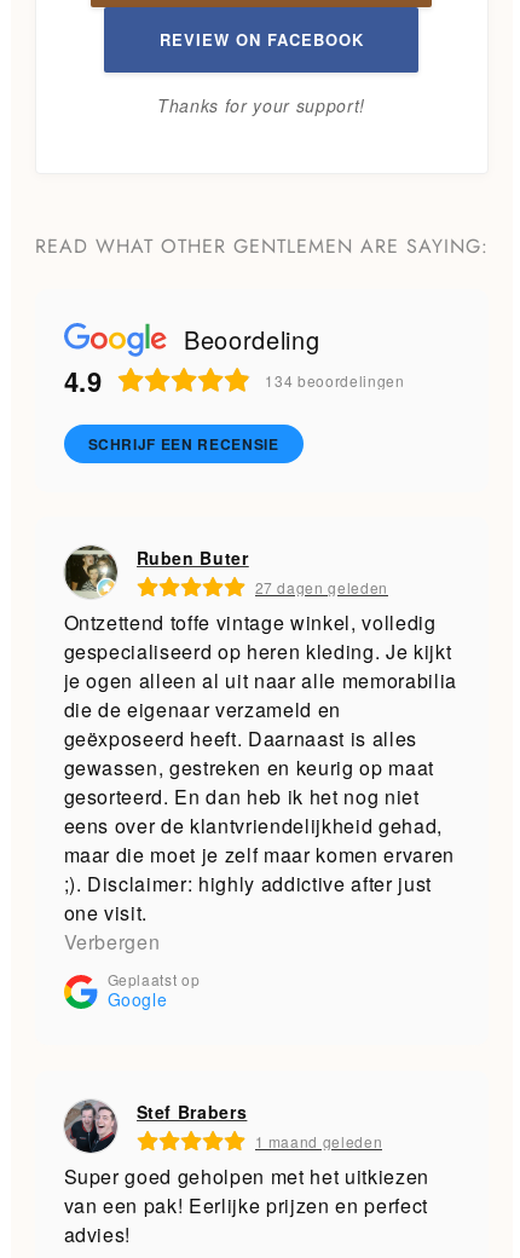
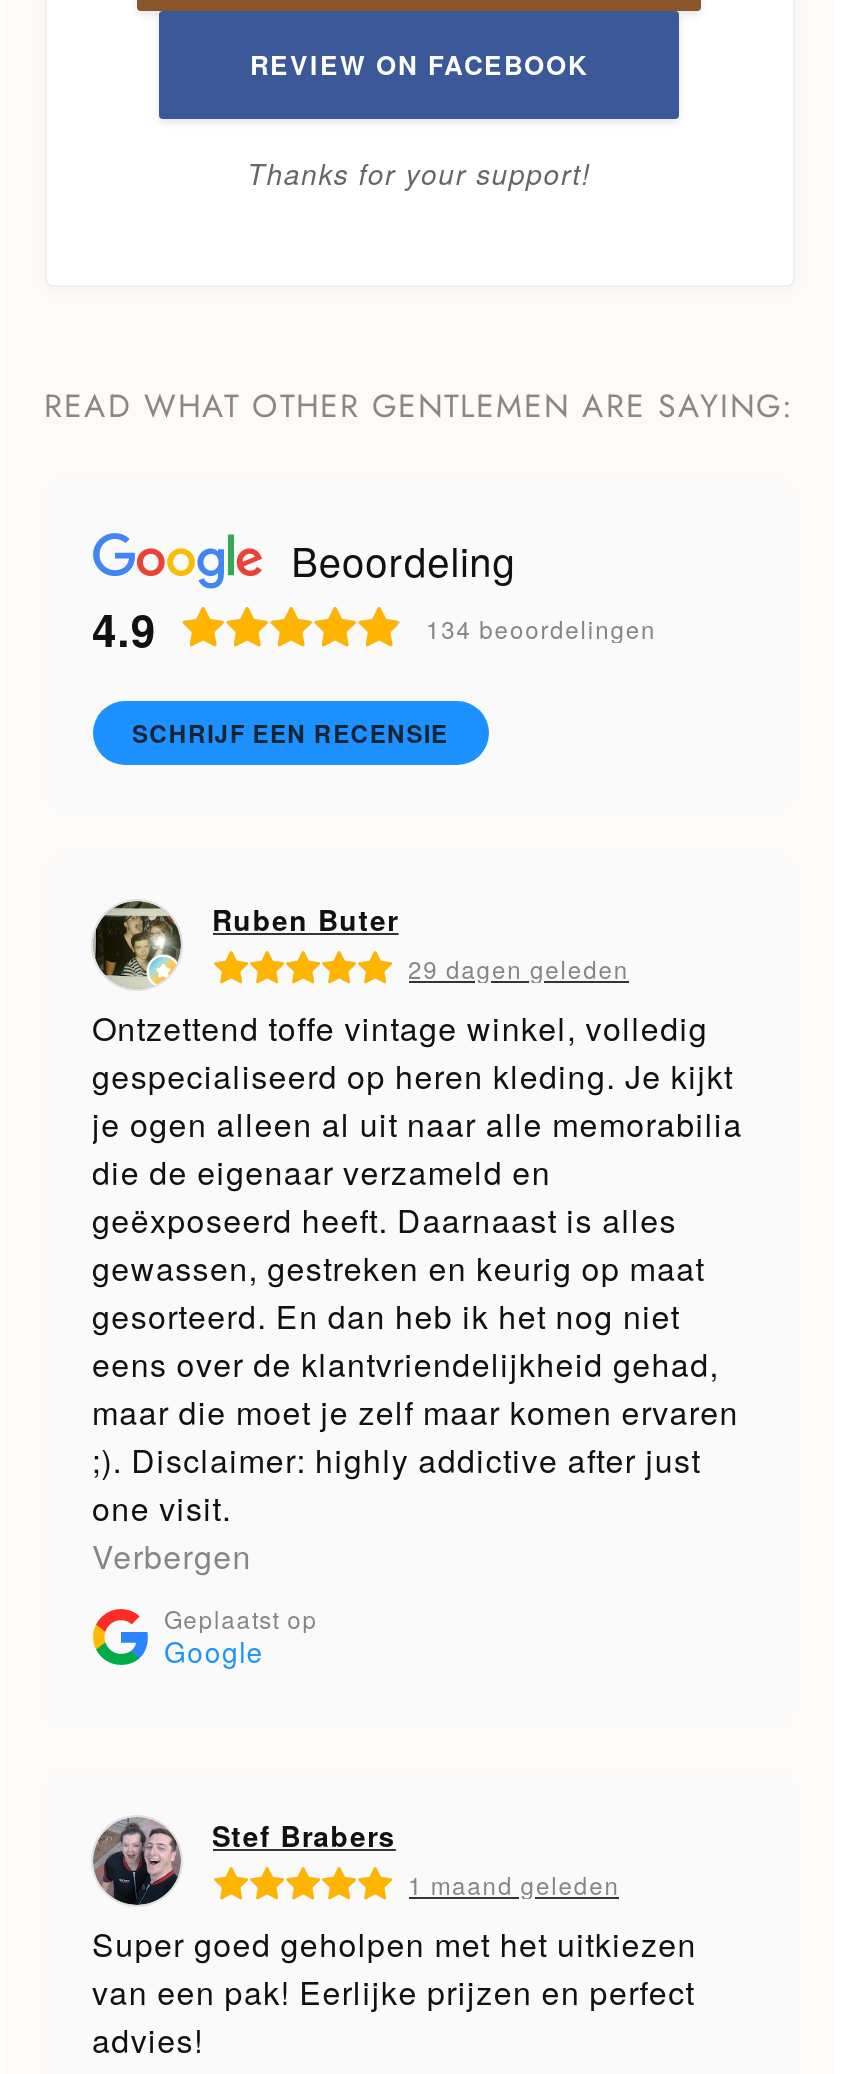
- 27 dagen geleden
+ 29 dagen geleden
